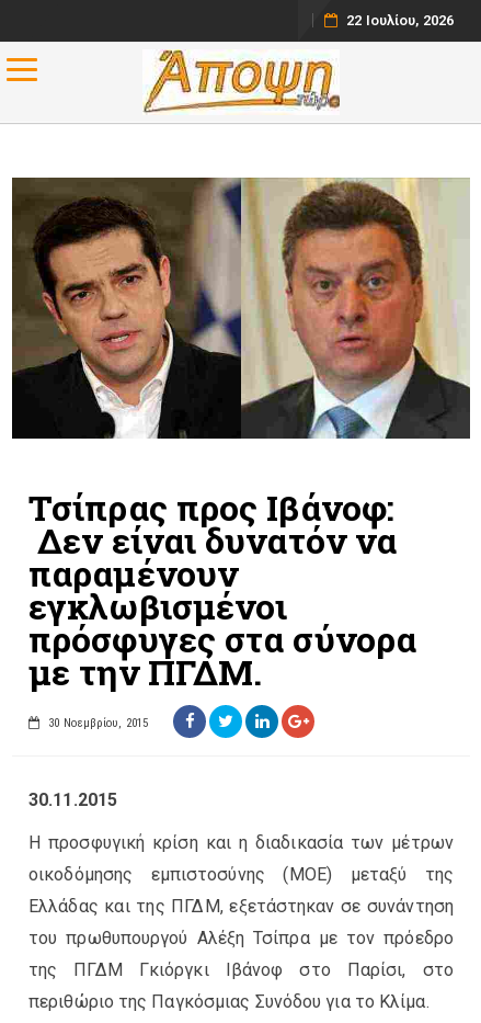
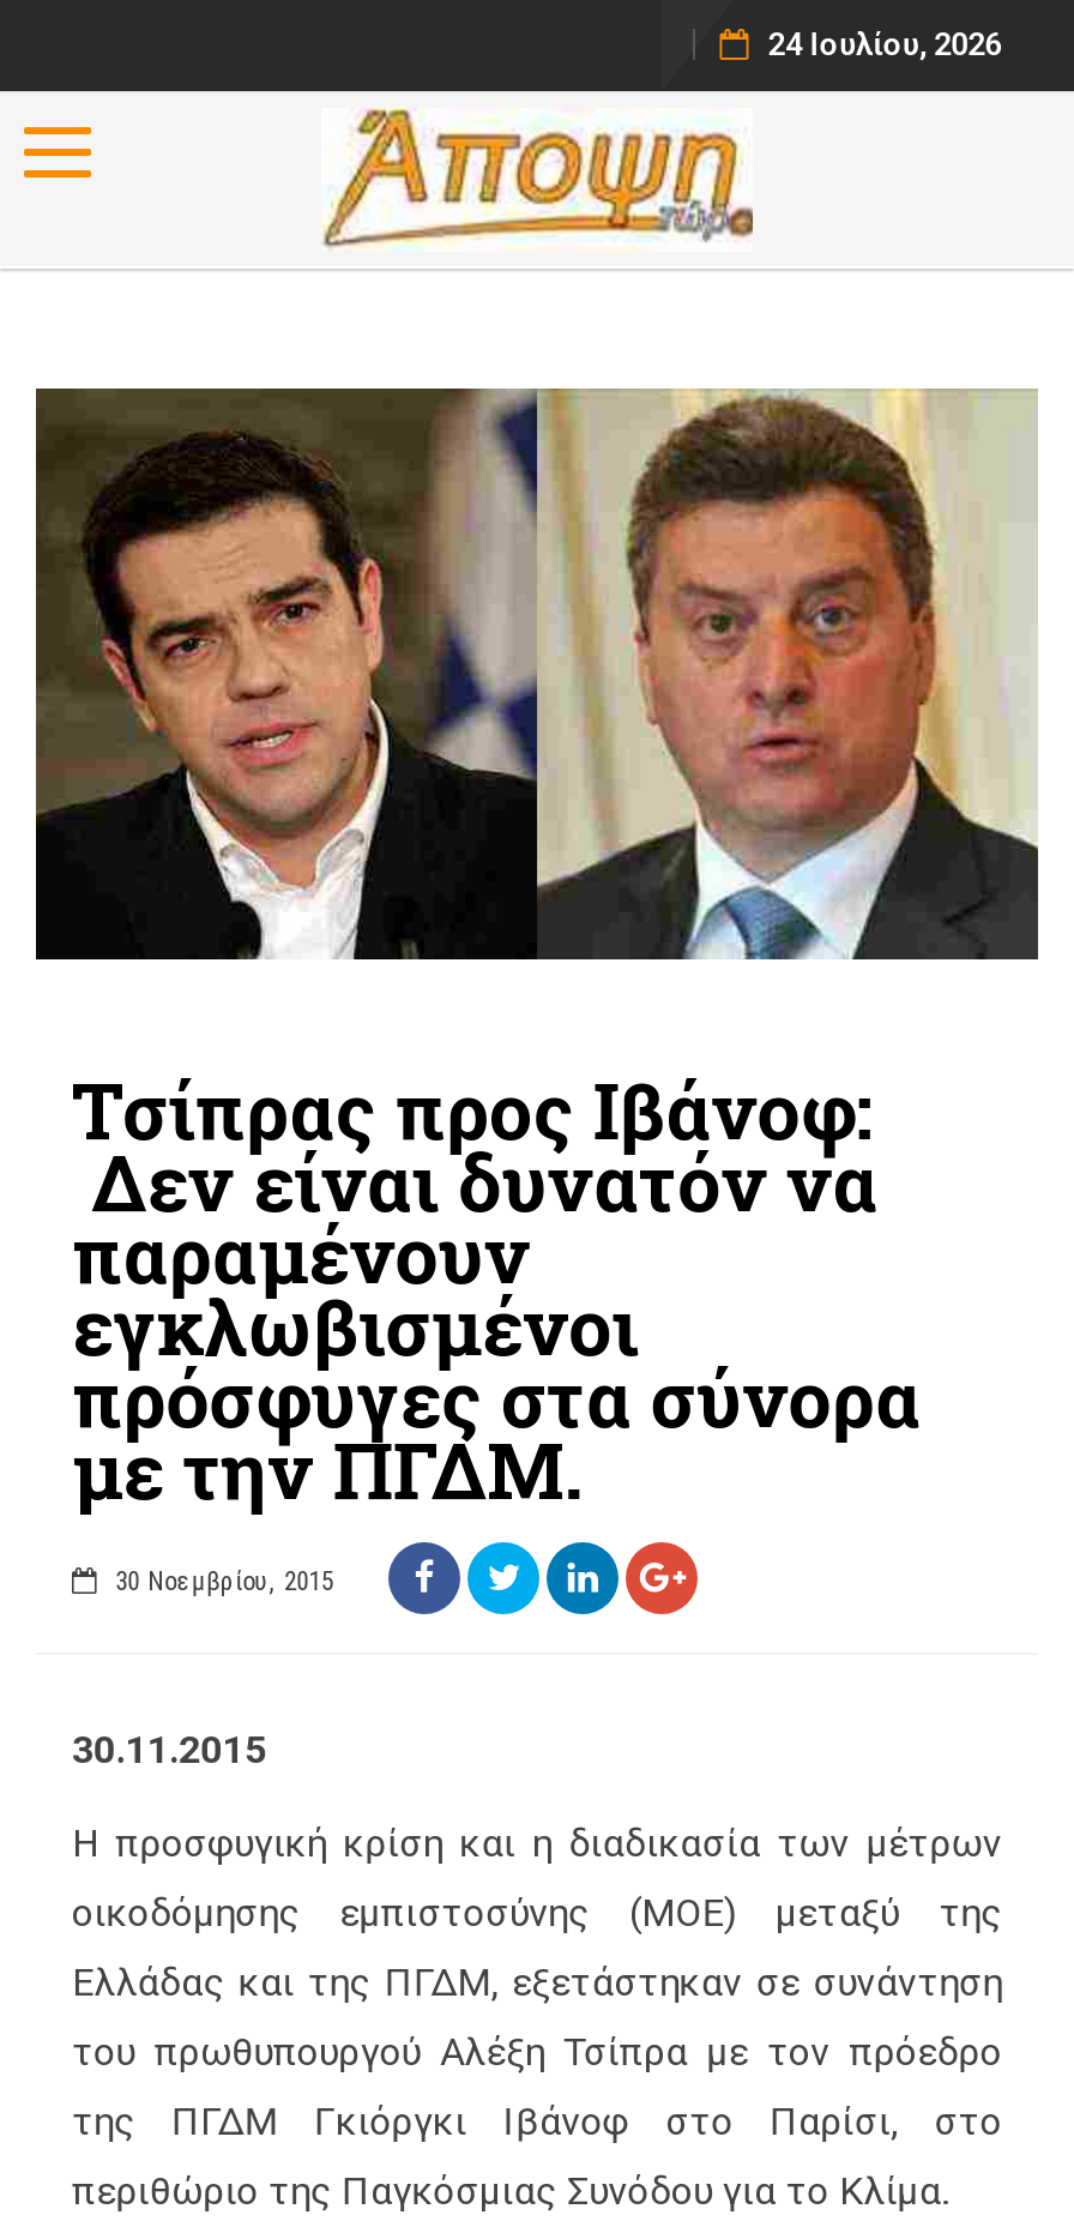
- 22 Ιουλίου, 2026
+ 24 Ιουλίου, 2026
